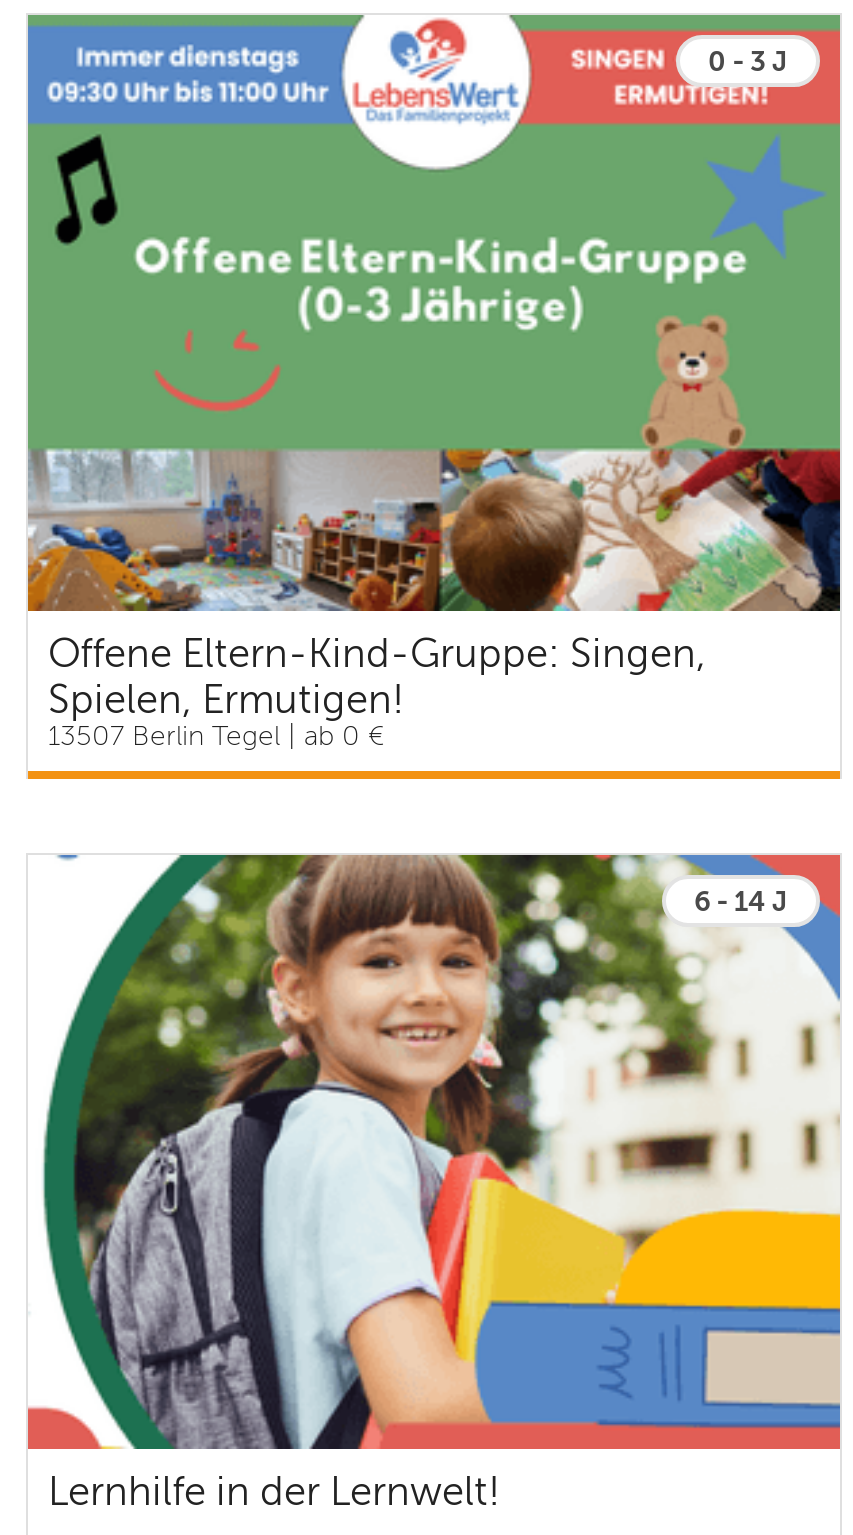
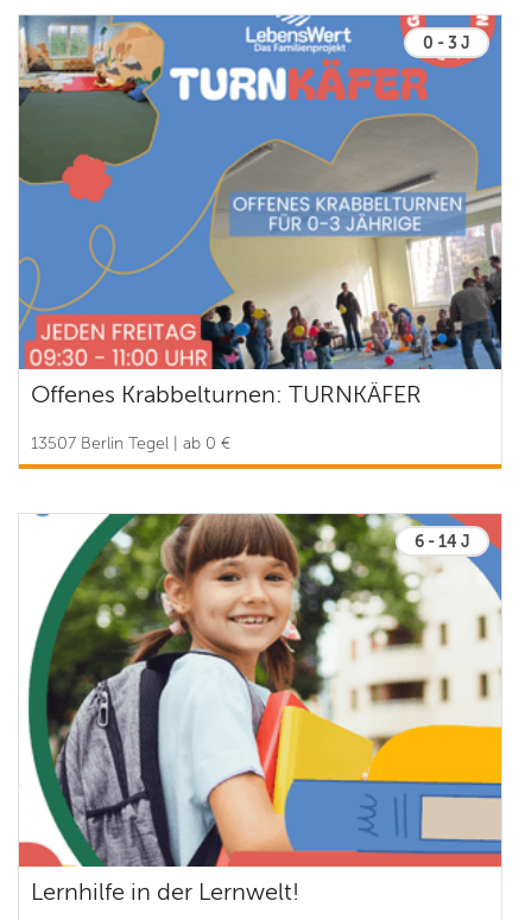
- [image]
- Offene Eltern-Kind-Gruppe: Singen,
- Spielen, Ermutigen!
+ [image]
+ Offenes Krabbelturnen: TURNKÄFER
